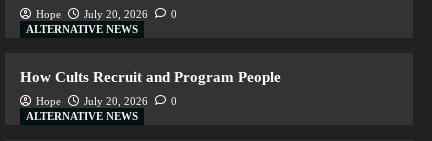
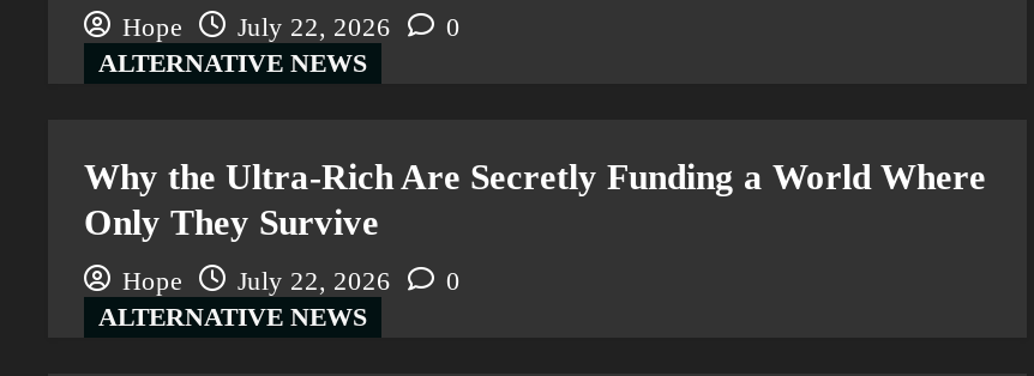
- Hope July 20, 2026 0
+ Hope July 22, 2026 0

- How Cults Recruit and Program People
+ Why the Ultra-Rich Are Secretly Funding a World Where
+ Only They Survive

- Hope July 20, 2026 0
+ Hope July 22, 2026 0
